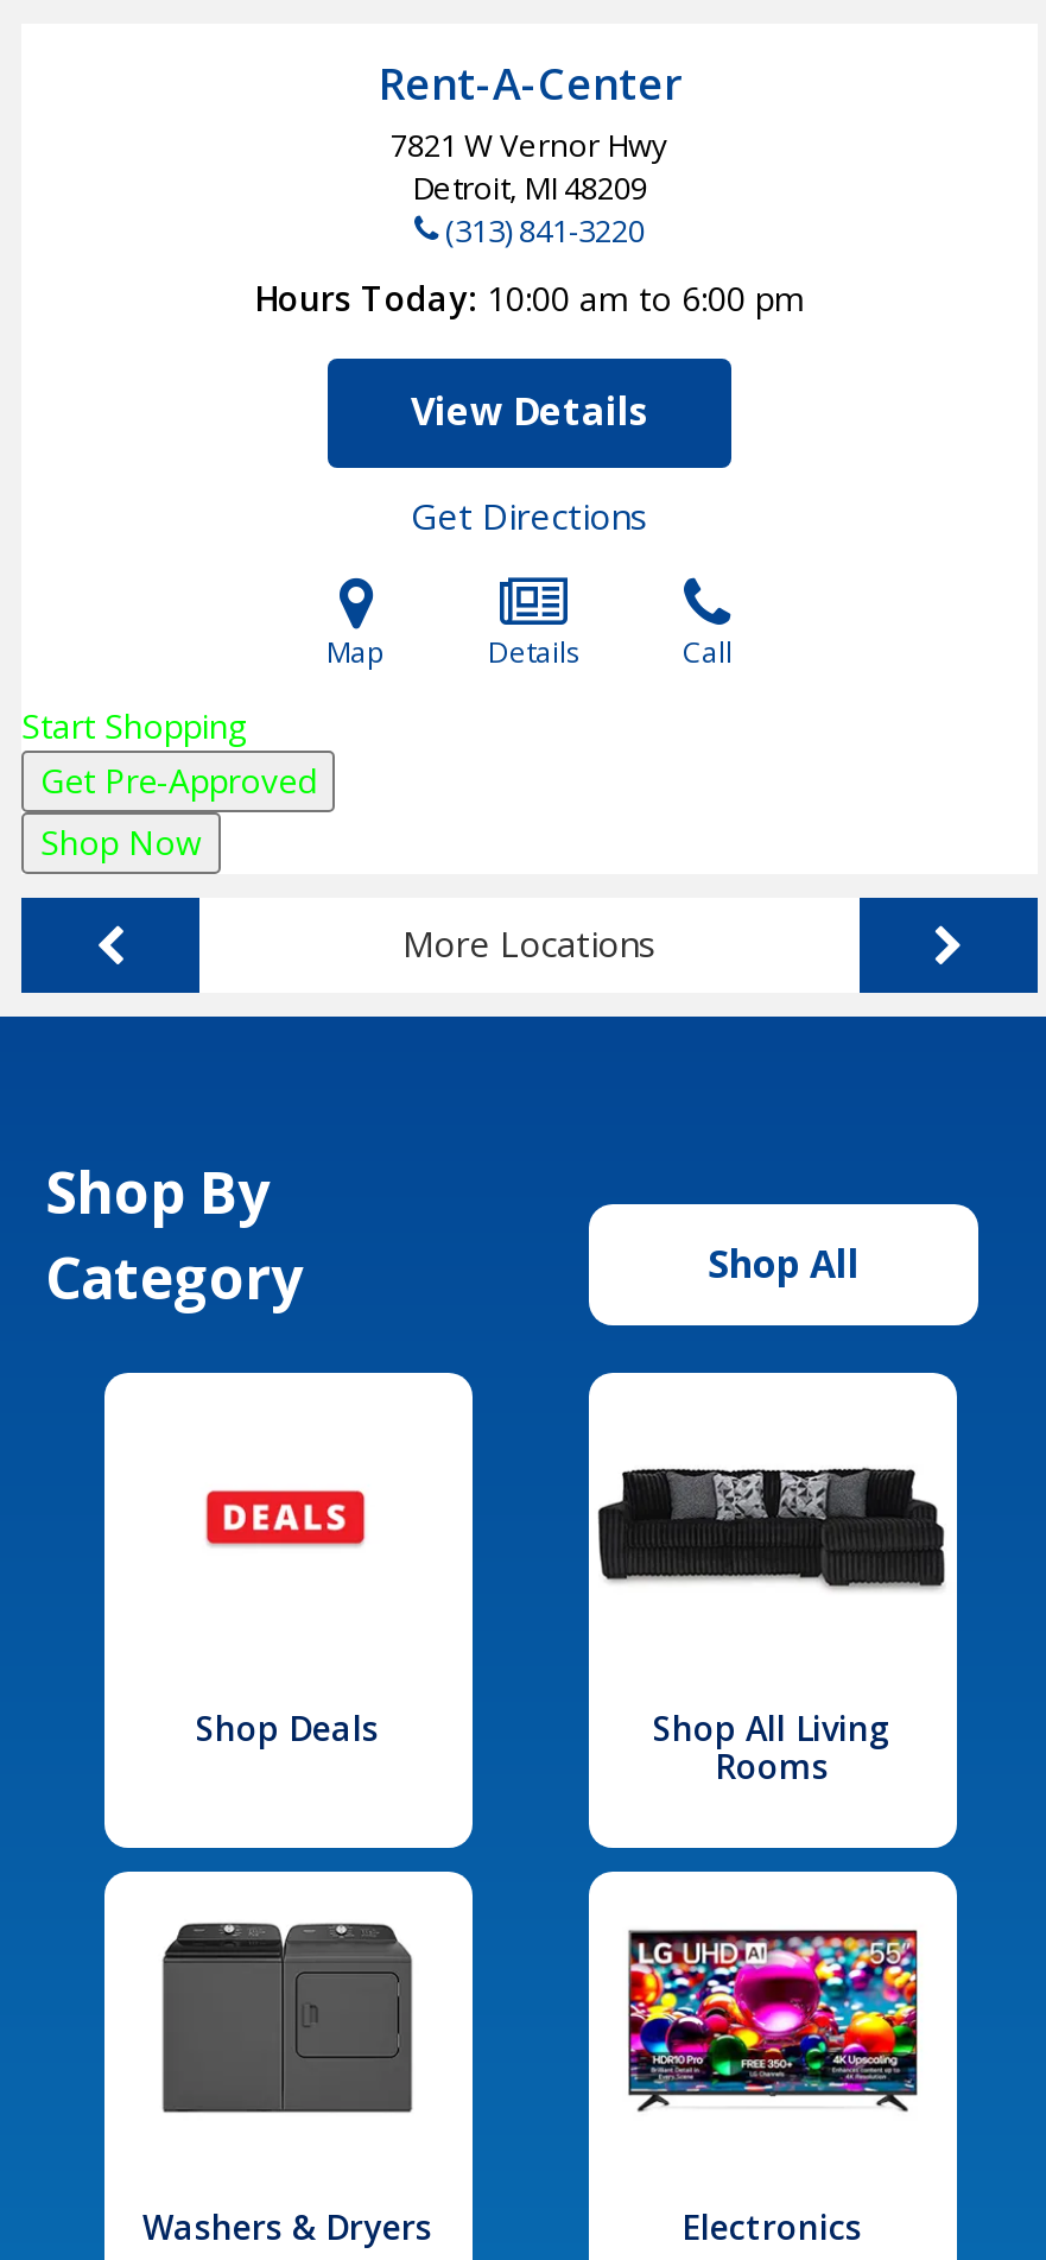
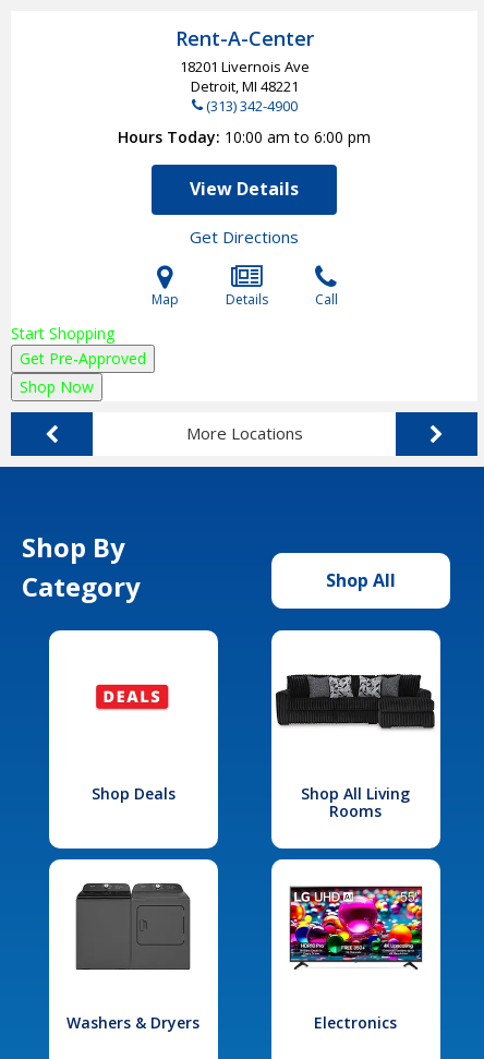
- 7821 W Vernor Hwy
- Detroit, MI 48209
- (313) 841-3220
+ 18201 Livernois Ave
+ Detroit, MI 48221
+ (313) 342-4900
